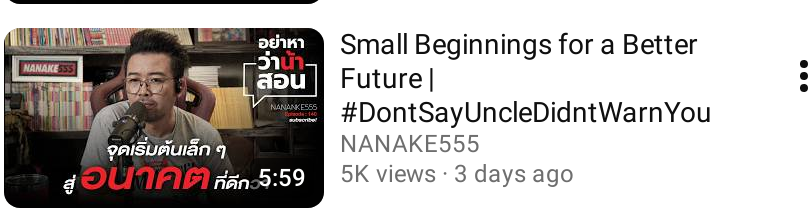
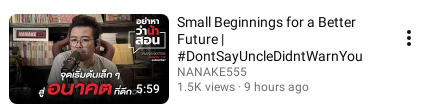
- 5K views
+ 1.5K views

- 3 days ago
+ 9 hours ago
